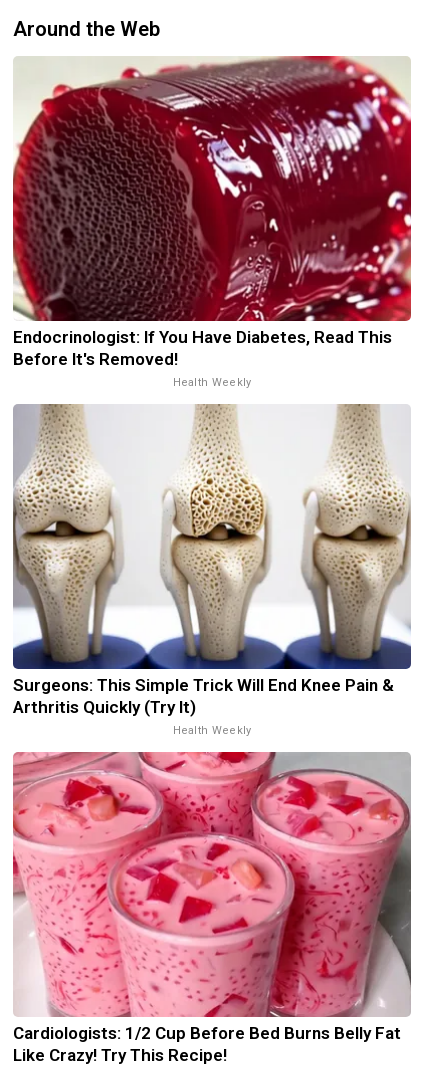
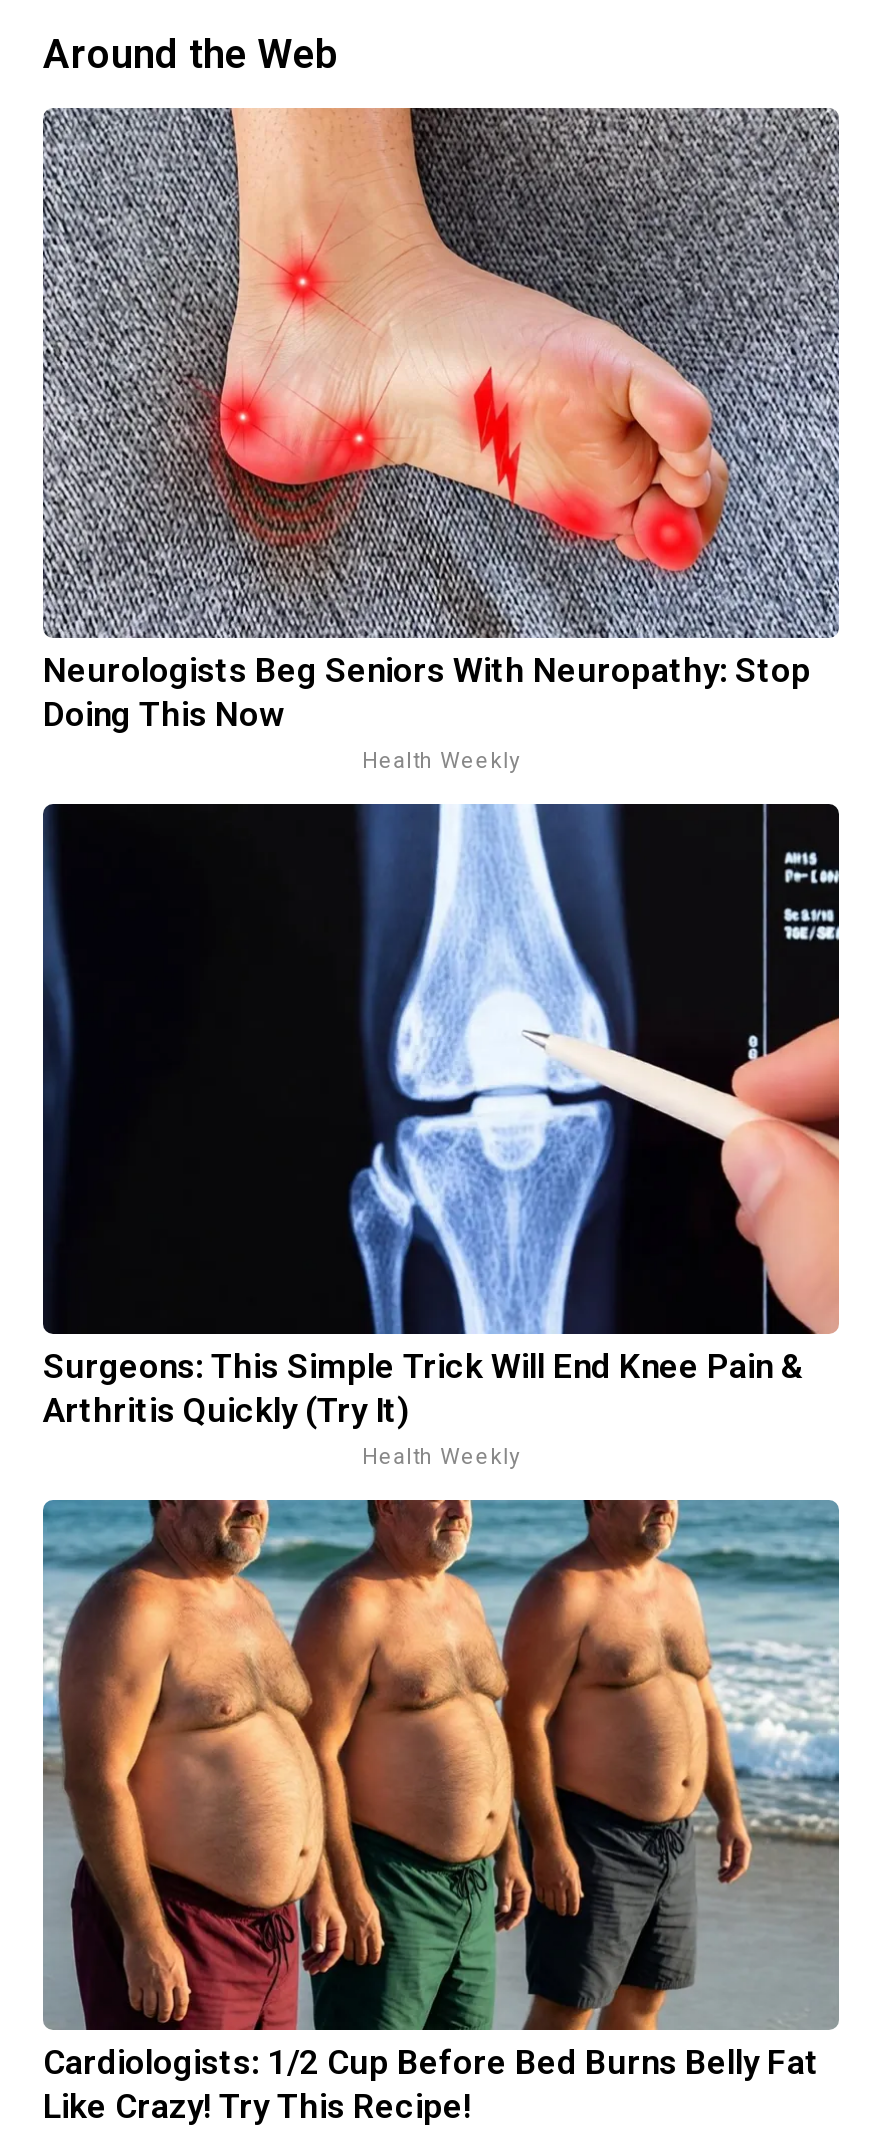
- [image]
- Endocrinologist: If You Have Diabetes, Read This
- Before It's Removed!
+ [image]
+ Neurologists Beg Seniors With Neuropathy: Stop
+ Doing This Now

- [image]
+ [image]

- [image]
+ [image]
